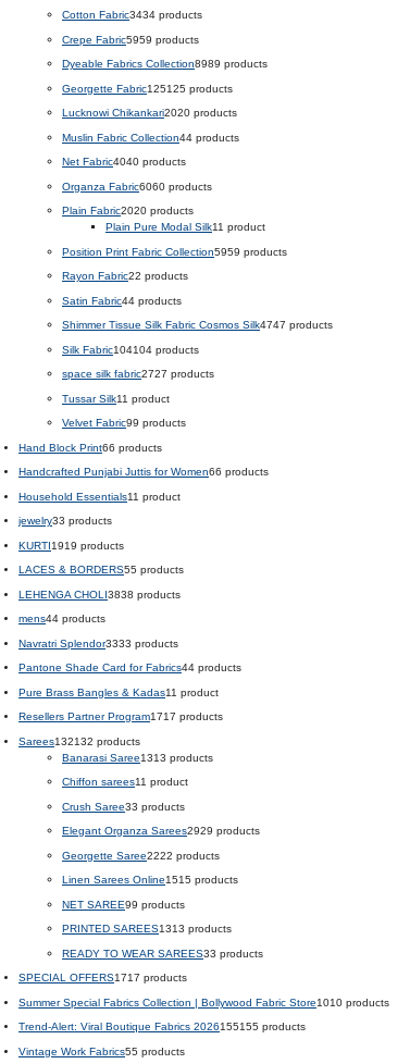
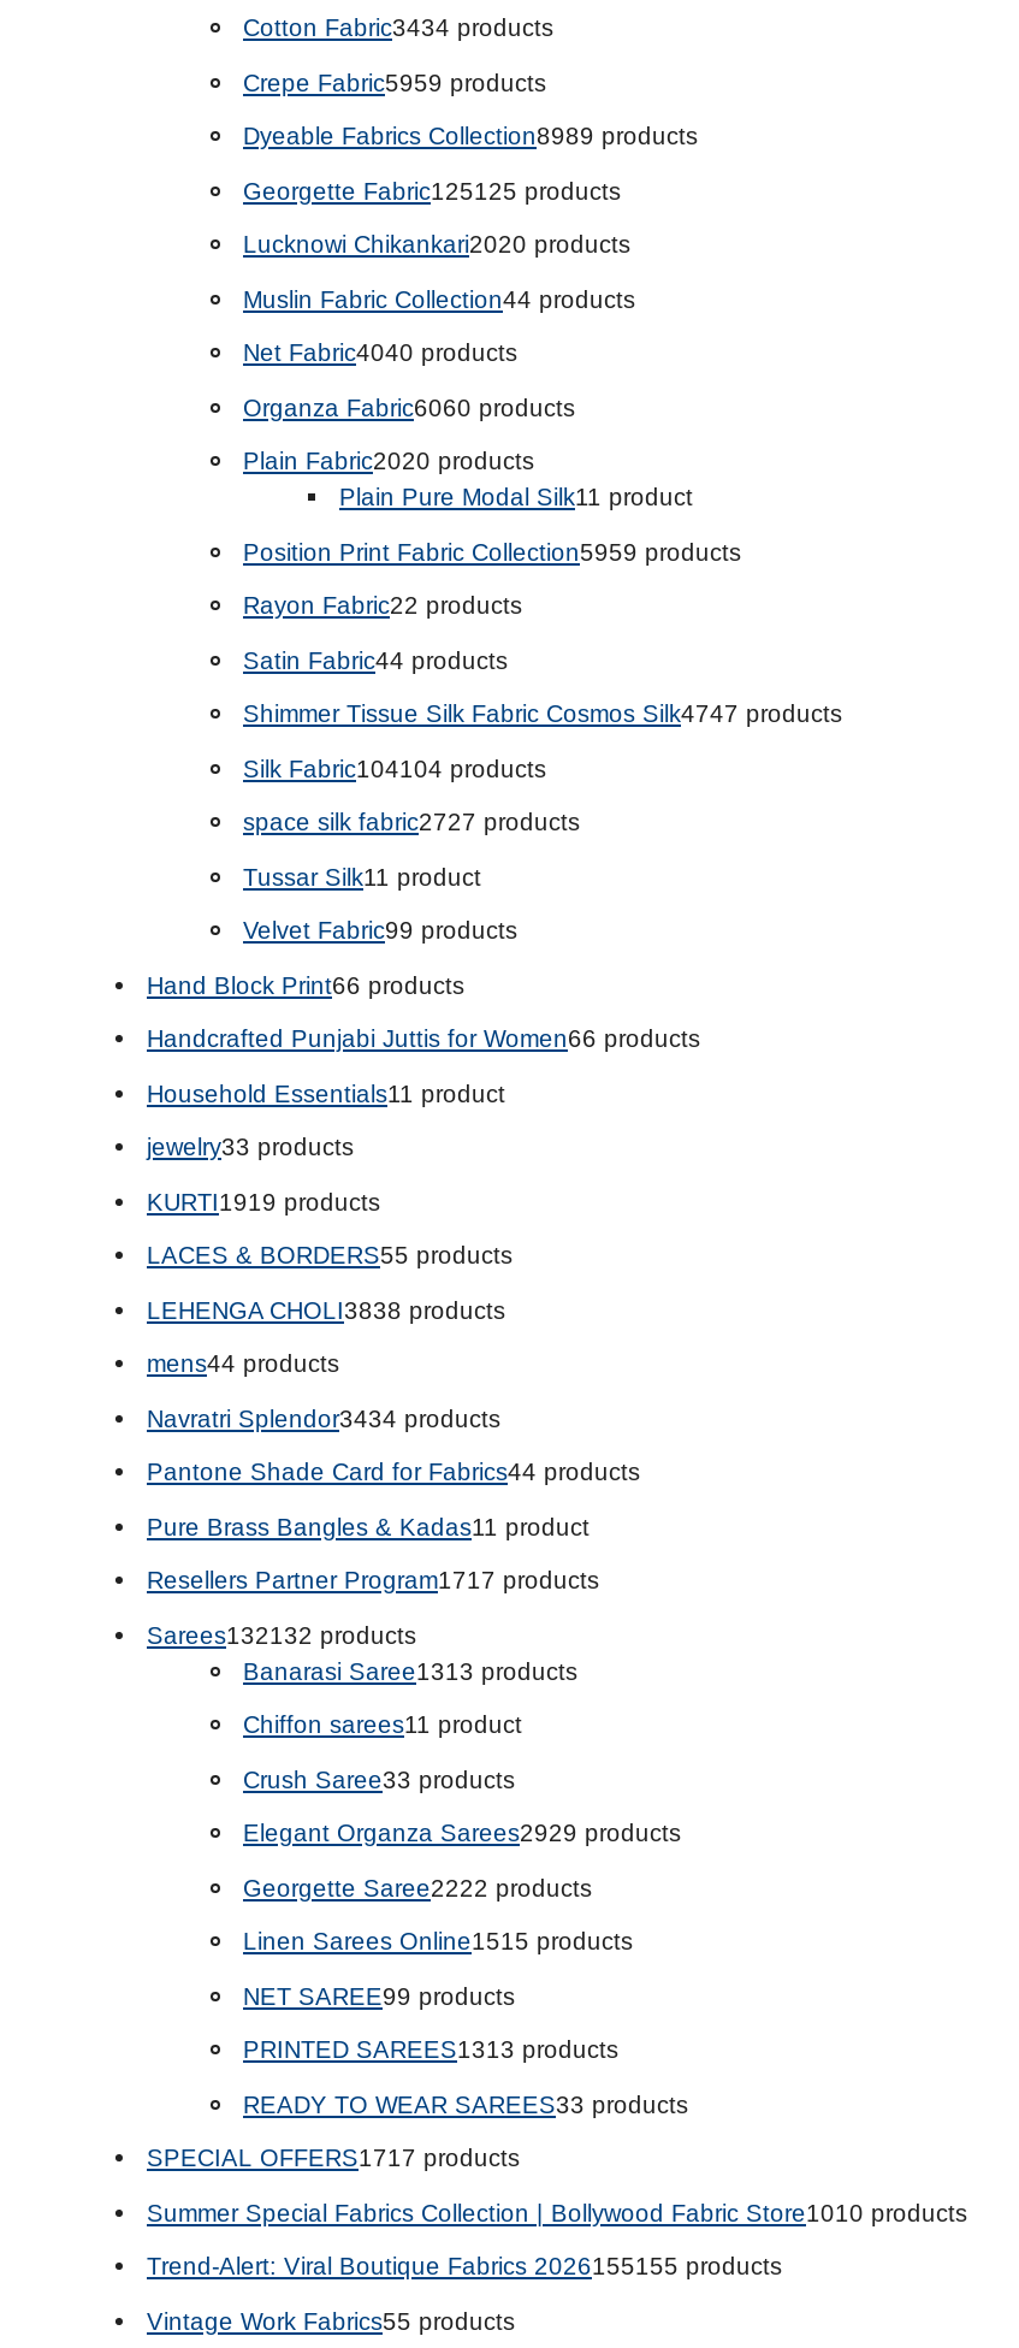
- Navratri Splendor3333 products
+ Navratri Splendor3434 products
